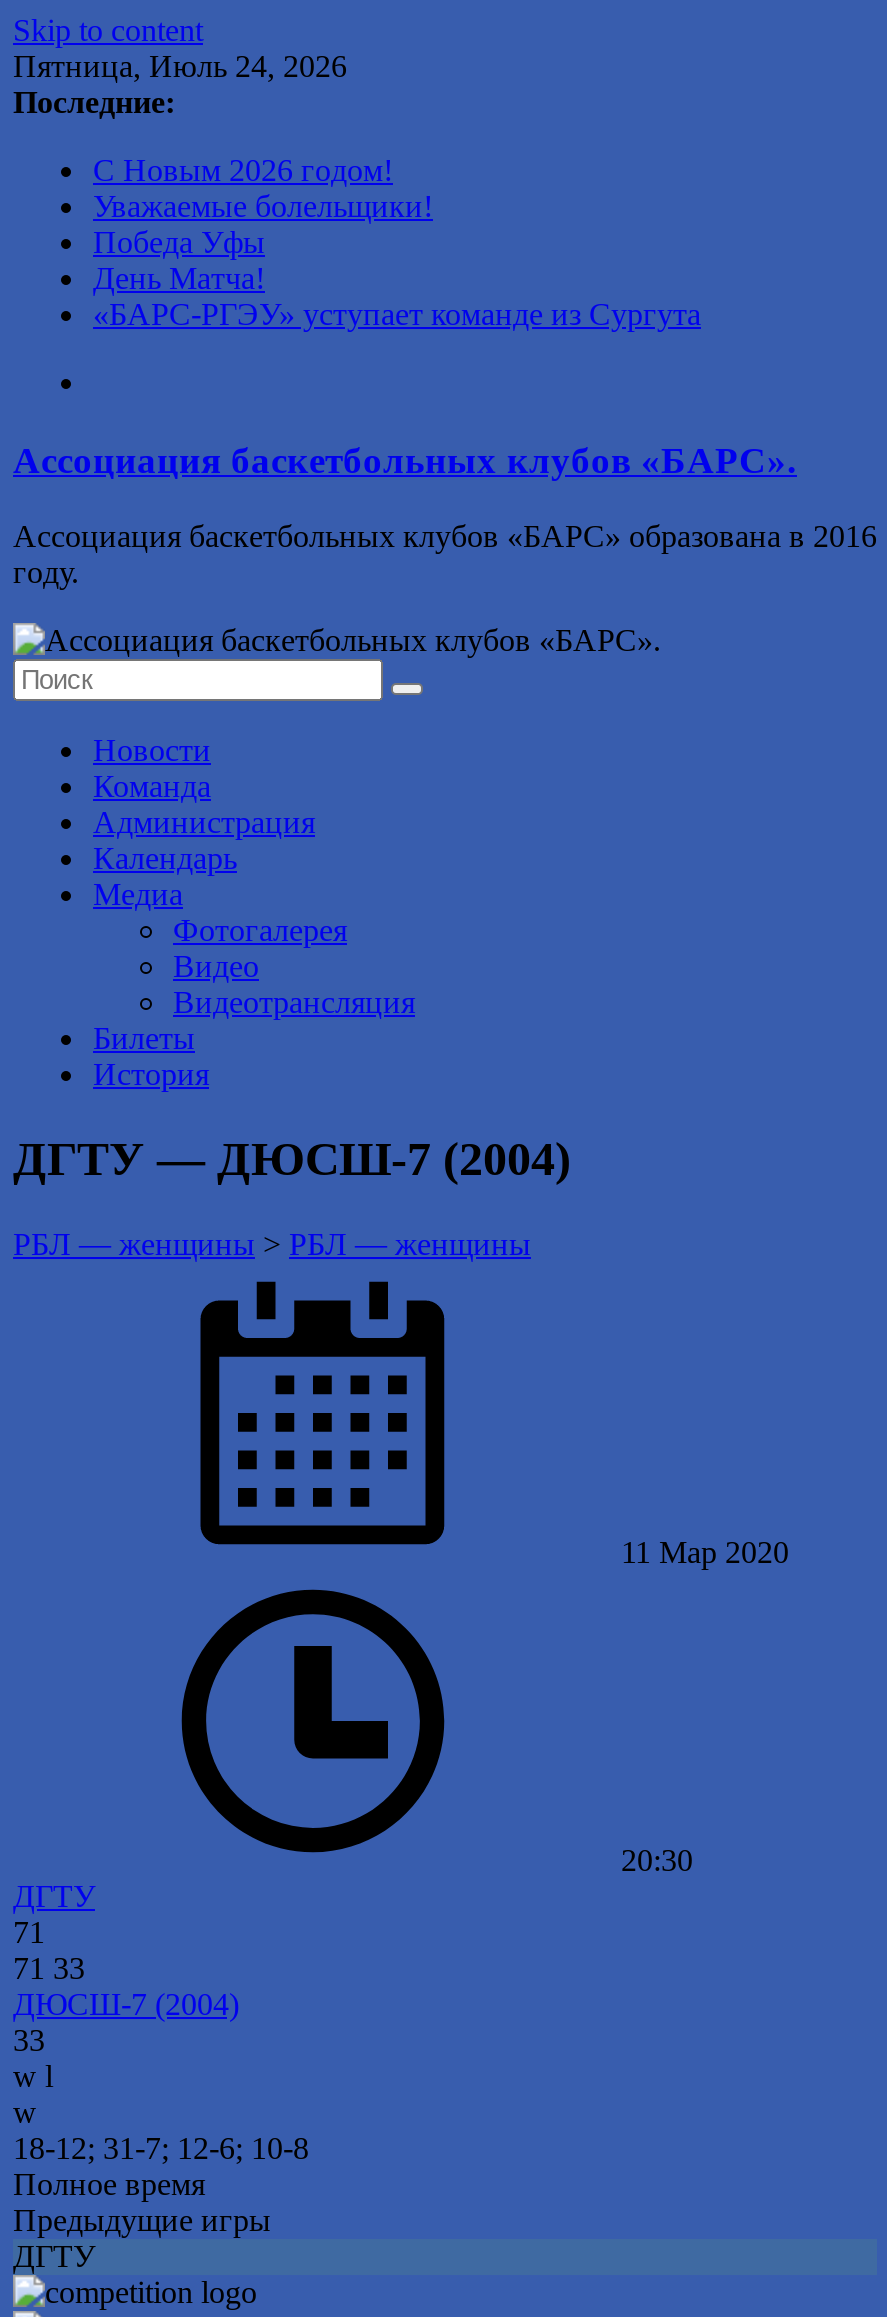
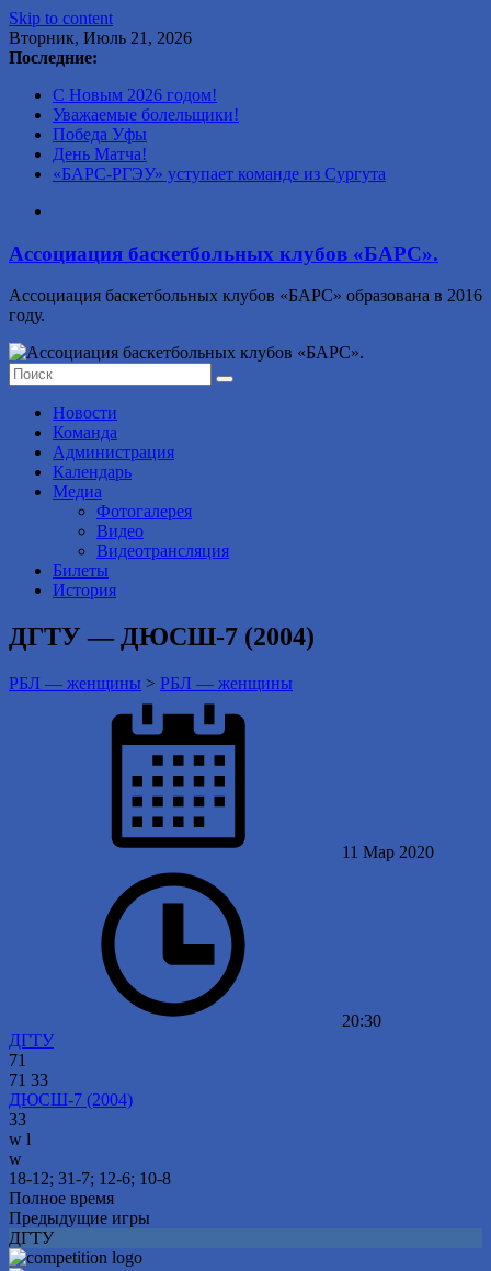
- Пятница, Июль 24, 2026
+ Вторник, Июль 21, 2026
